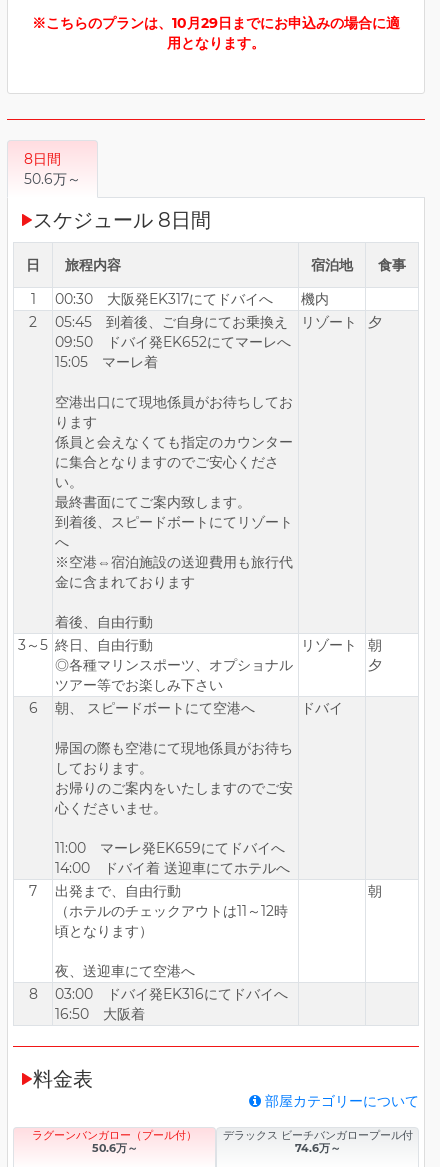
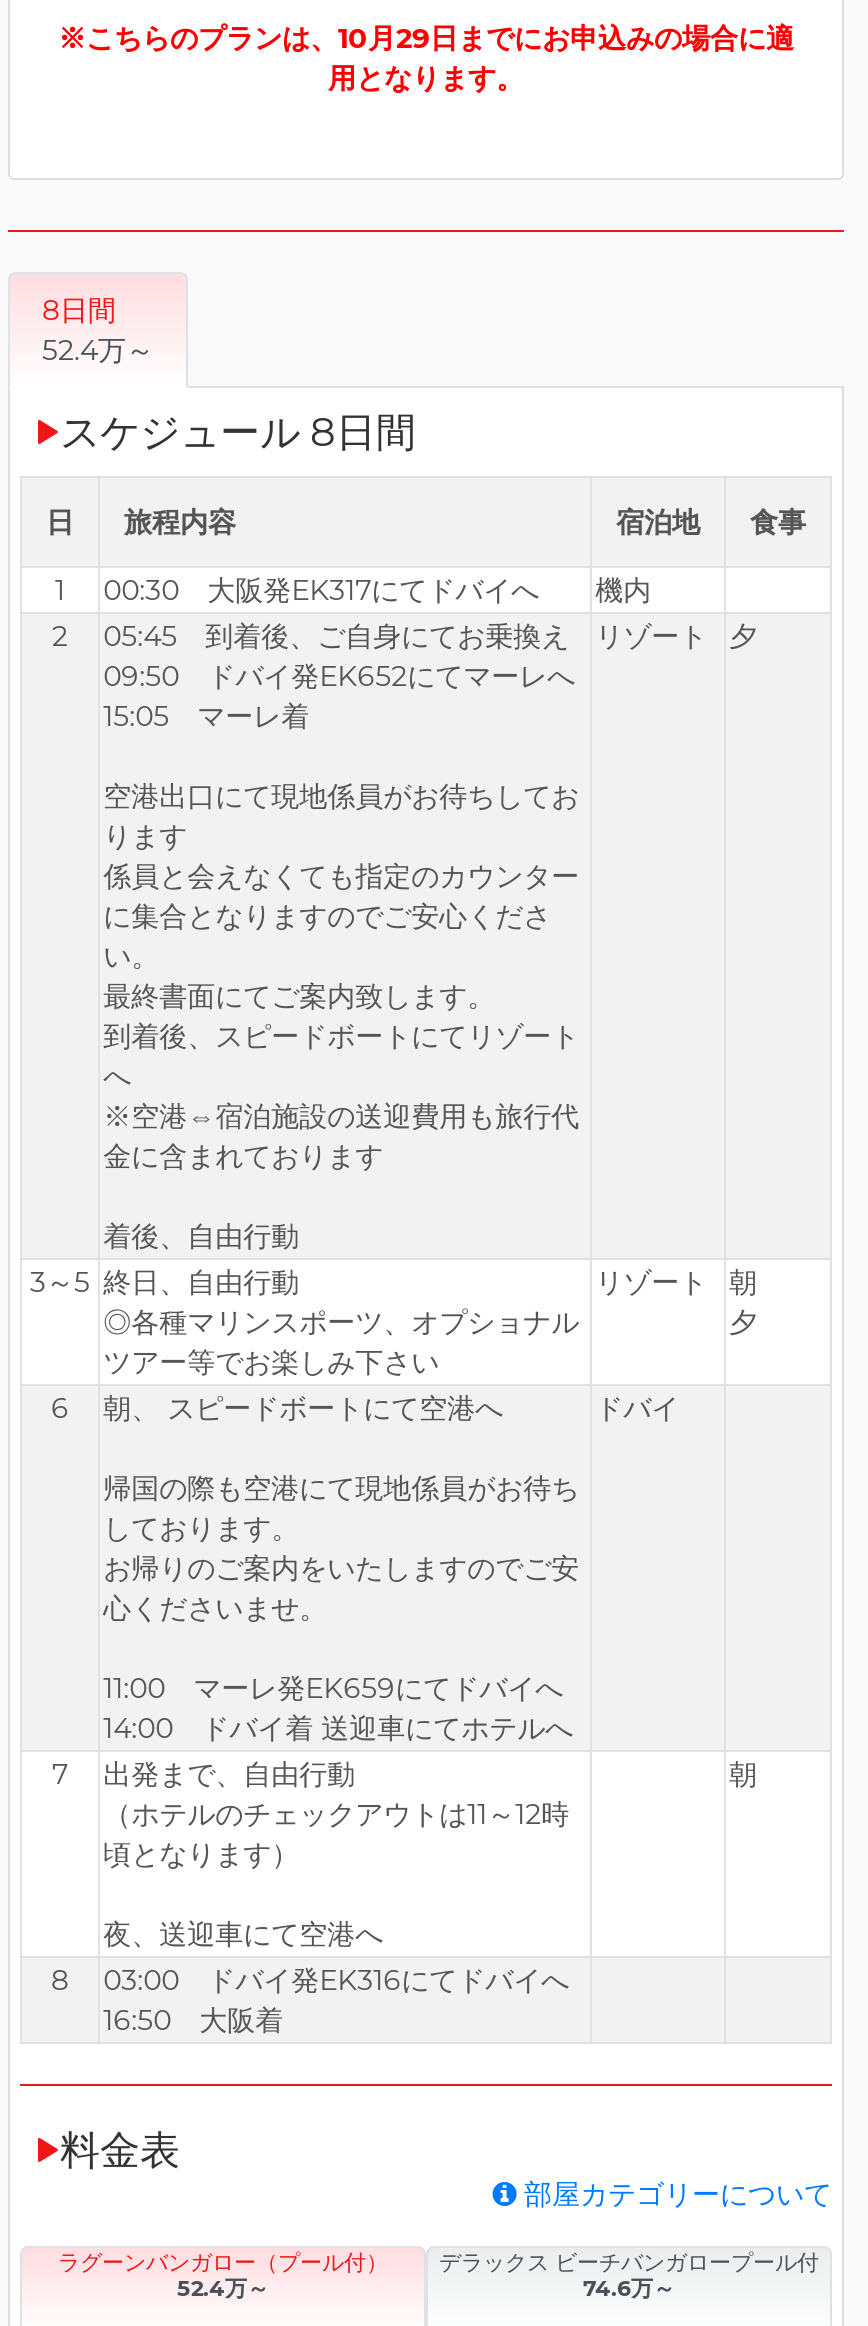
- 50.6万～
+ 52.4万～

- 50.6万～
+ 52.4万～
